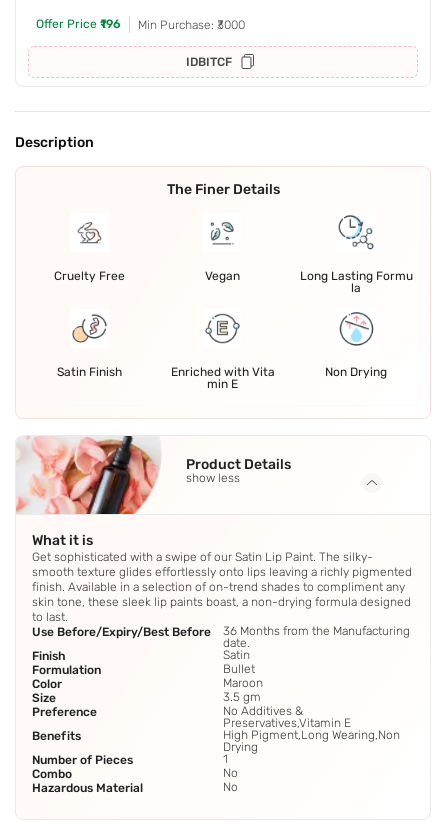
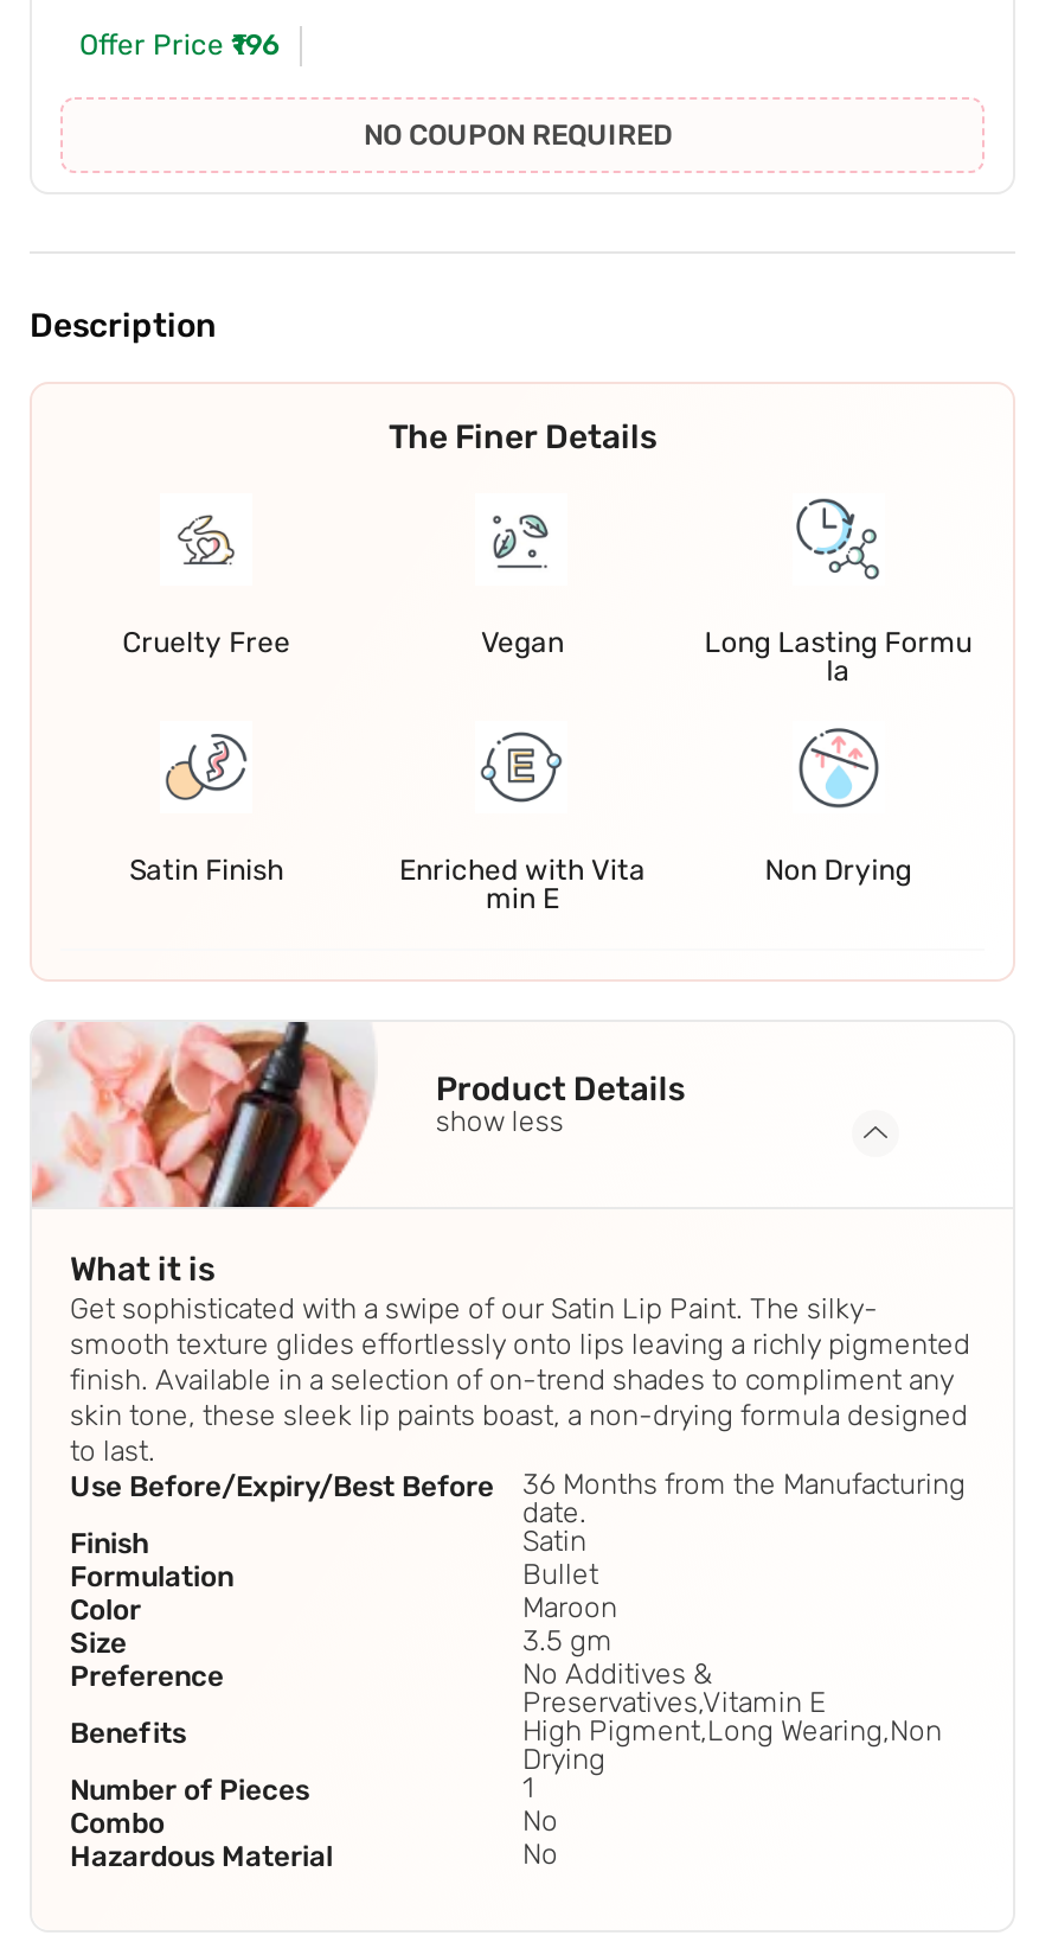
- Min Purchase: ₹3000
- IDBITCF
+ NO COUPON REQUIRED
